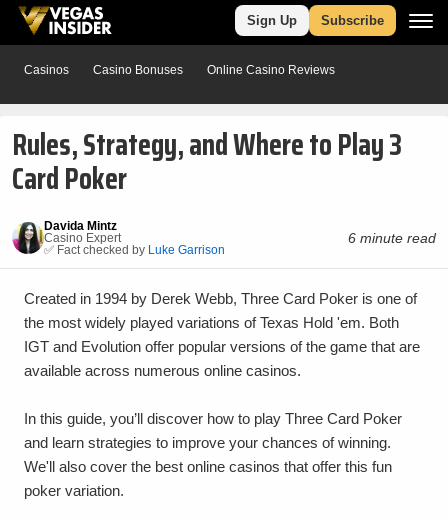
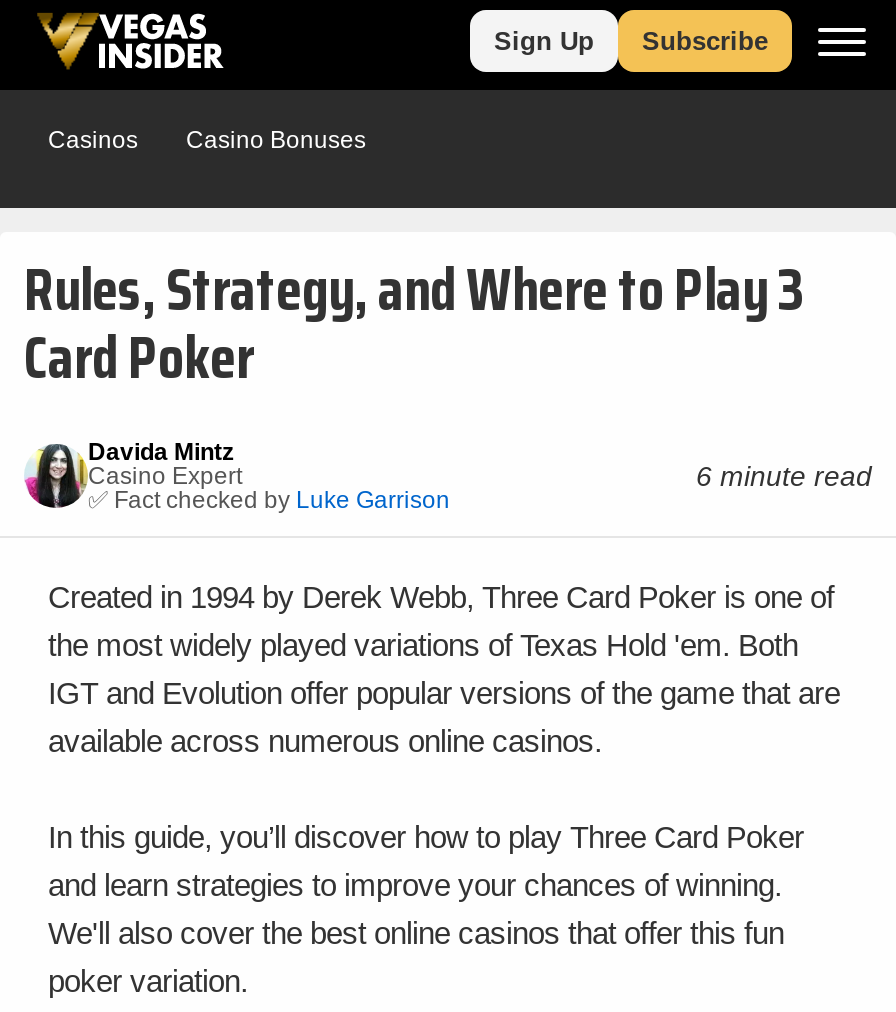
- Online Casino Reviews
